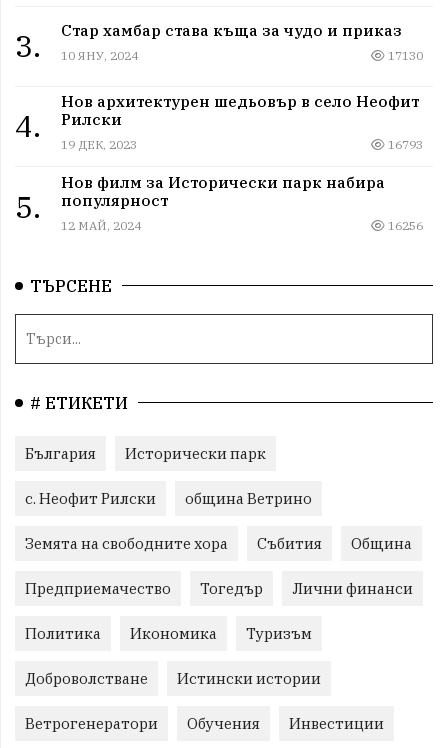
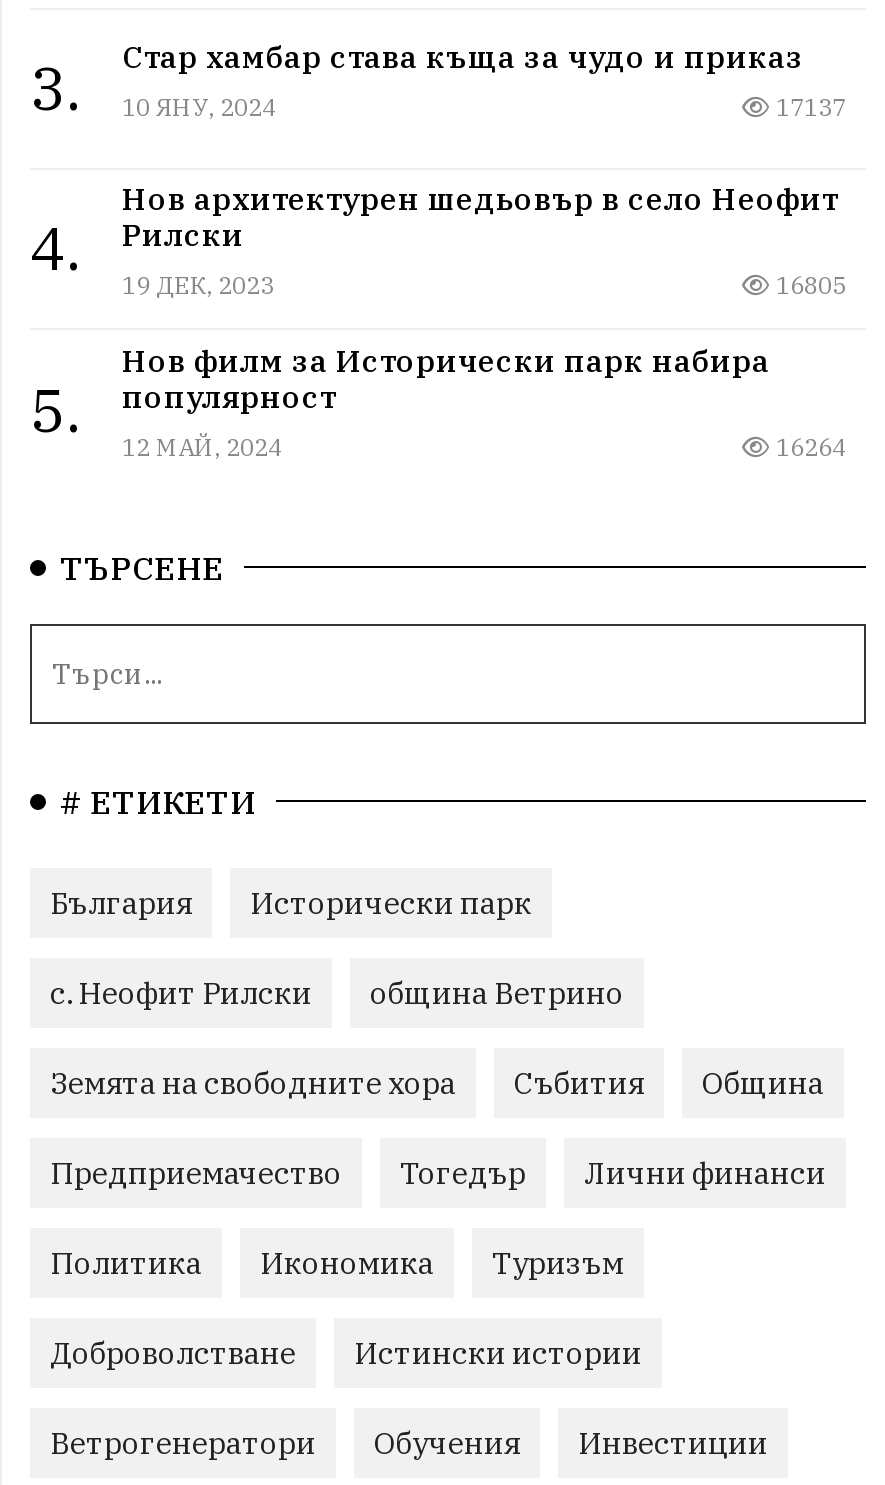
- 17130
+ 17137

- 16793
+ 16805

- 16256
+ 16264
